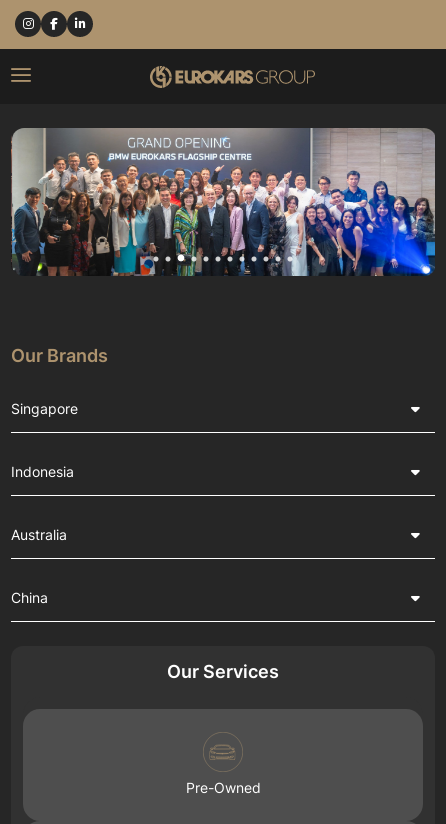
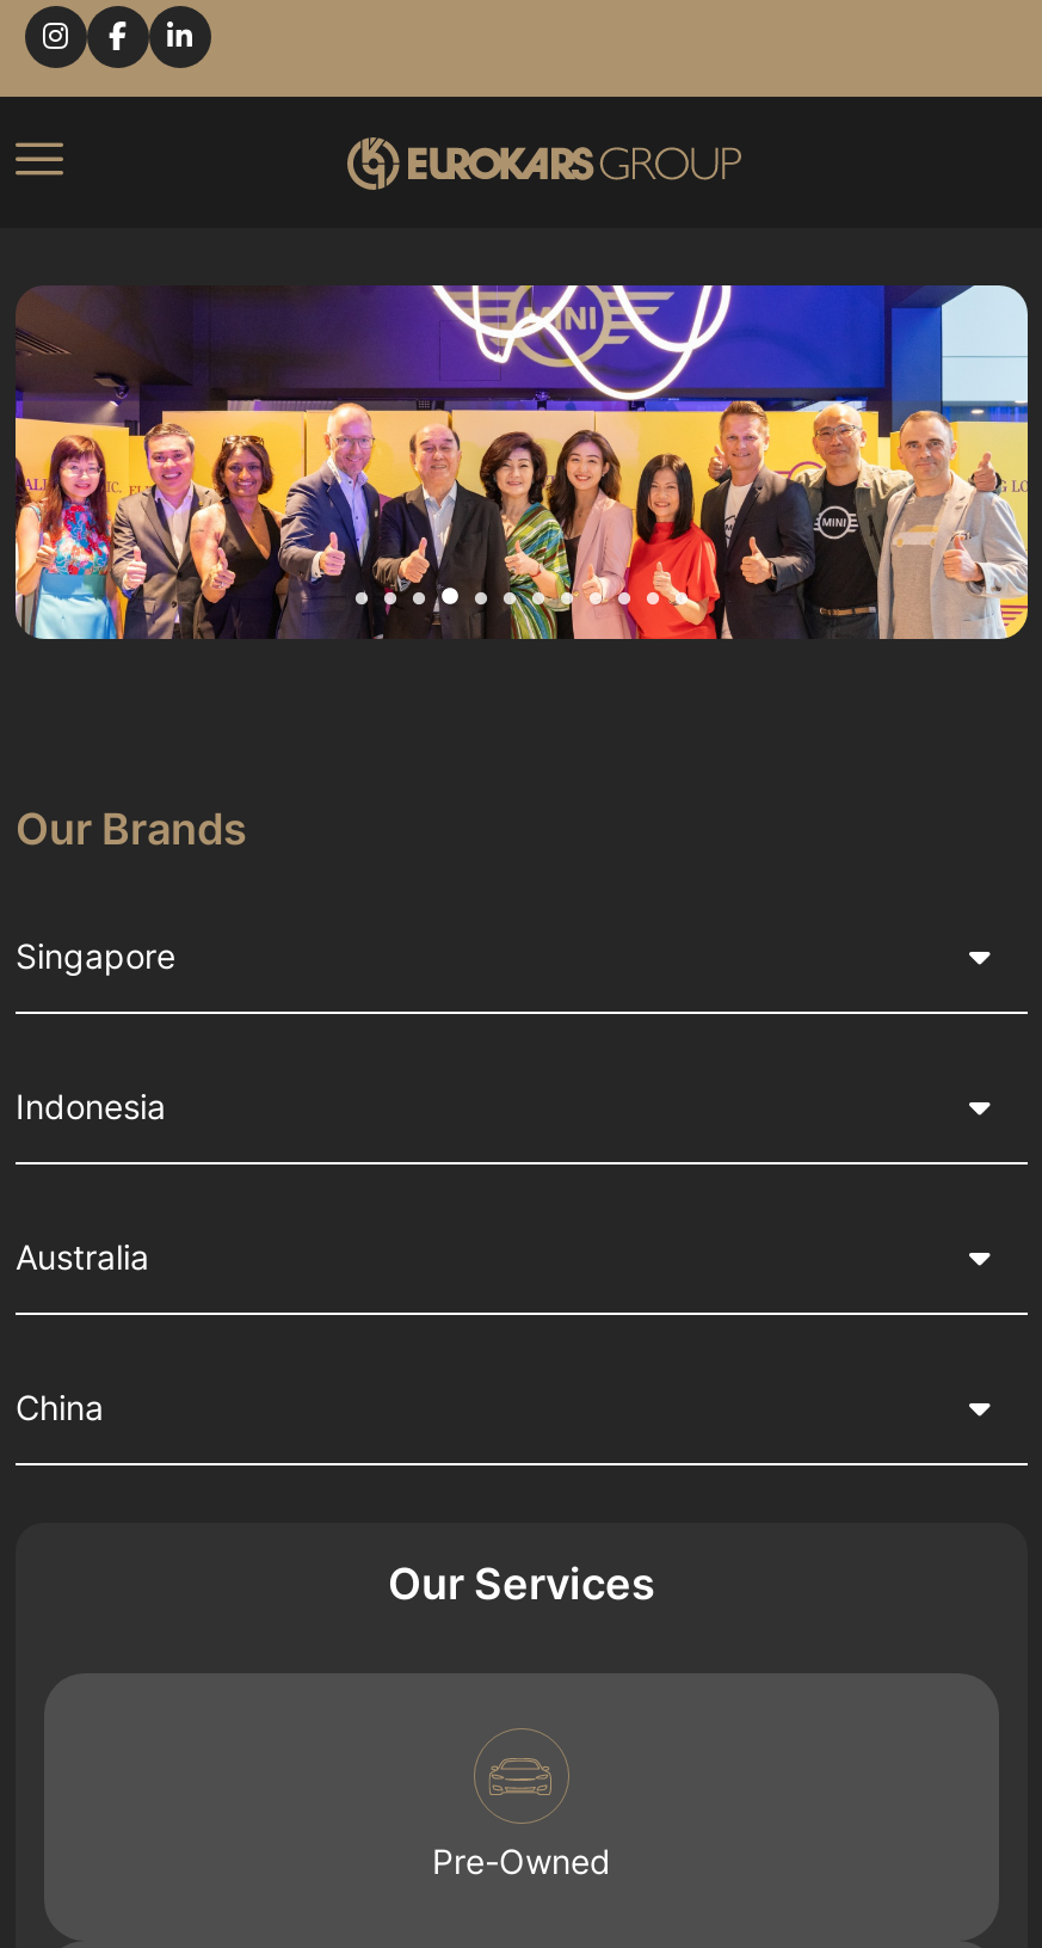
- [image]
+ [image]
